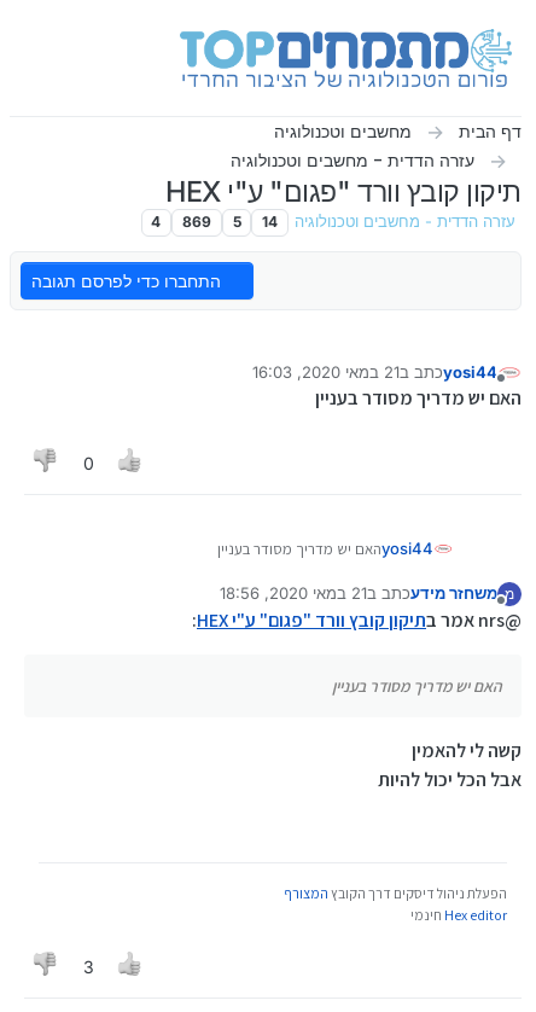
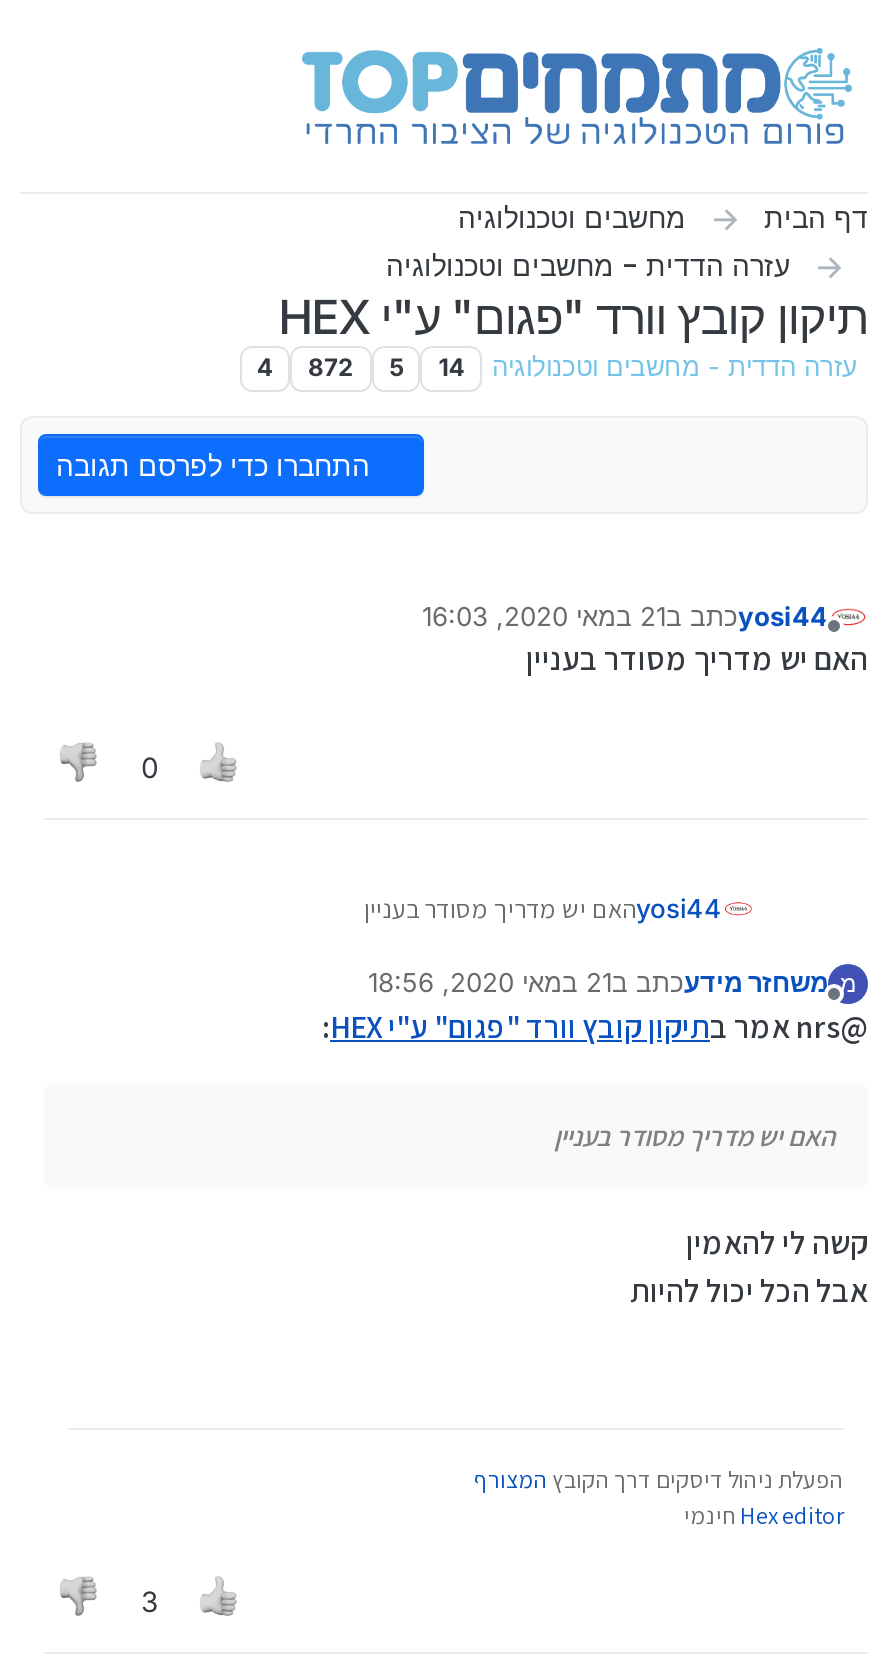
- עזרה הדדית - מחשבים וטכנולוגיה 14 5 869 4
+ עזרה הדדית - מחשבים וטכנולוגיה 14 5 872 4
